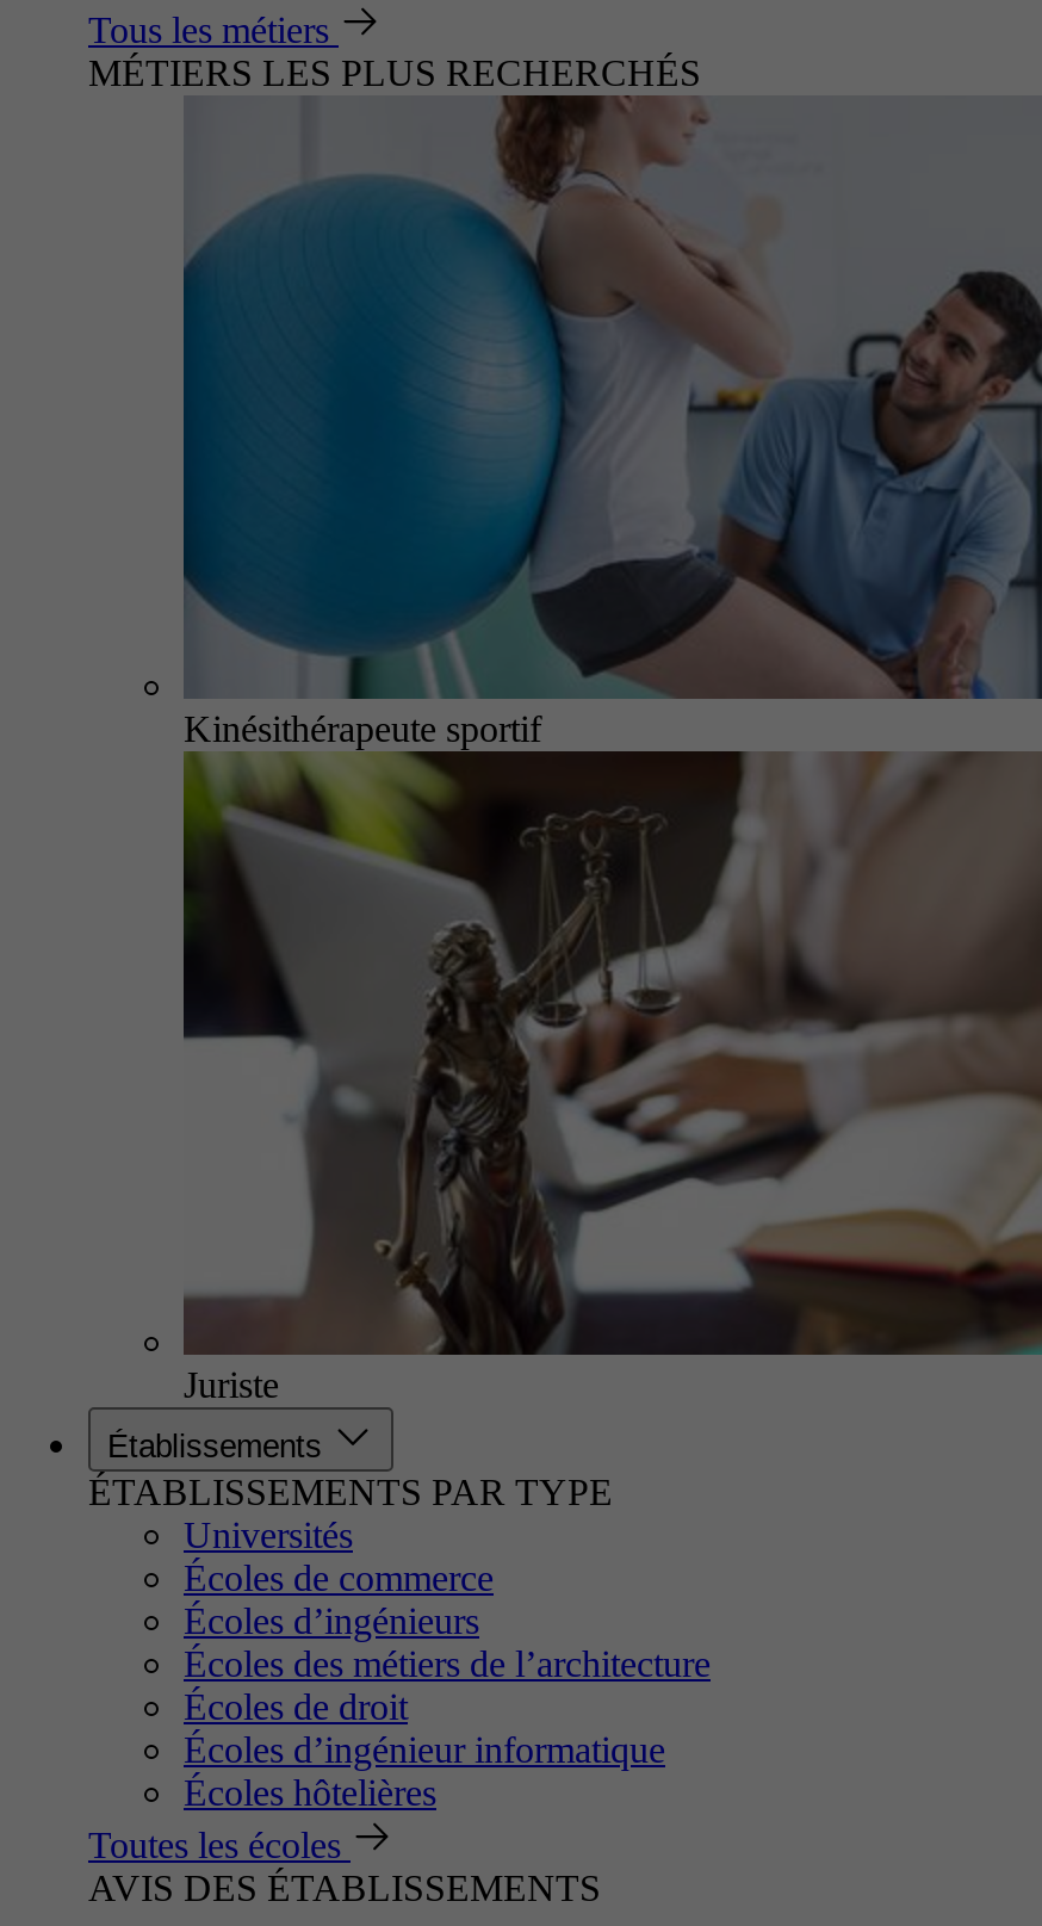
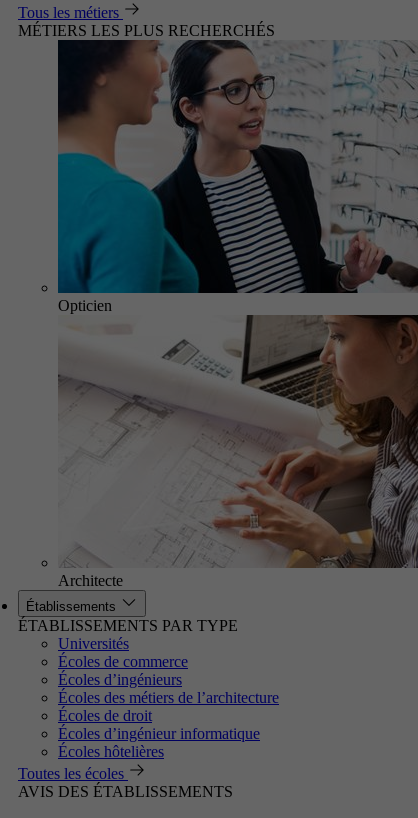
- [image]
- Kinésithérapeute sportif
+ [image]
+ Opticien

- [image]
- Juriste
+ [image]
+ Architecte
